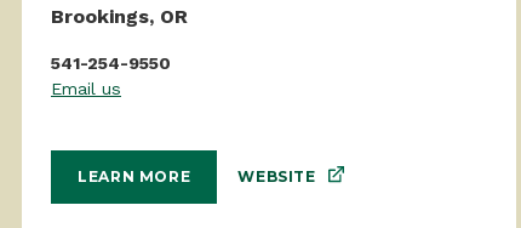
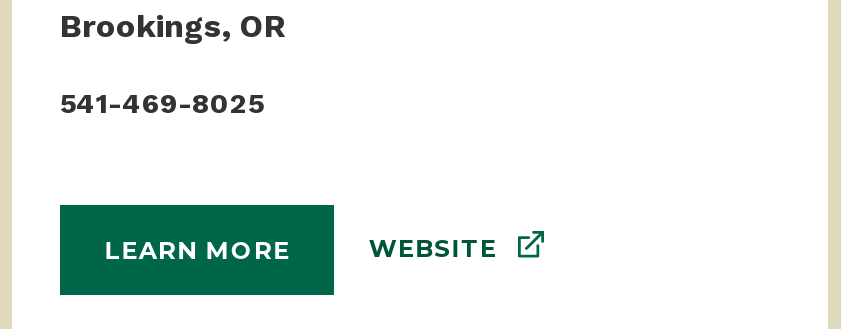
- 541-254-9550
- Email us
+ 541-469-8025
